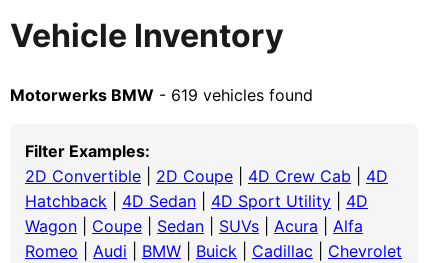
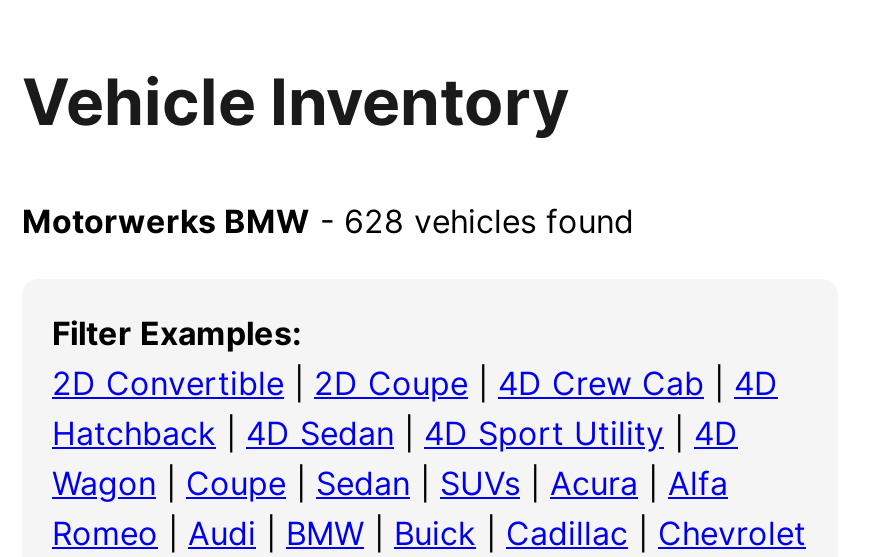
- Motorwerks BMW - 619 vehicles found
+ Motorwerks BMW - 628 vehicles found
